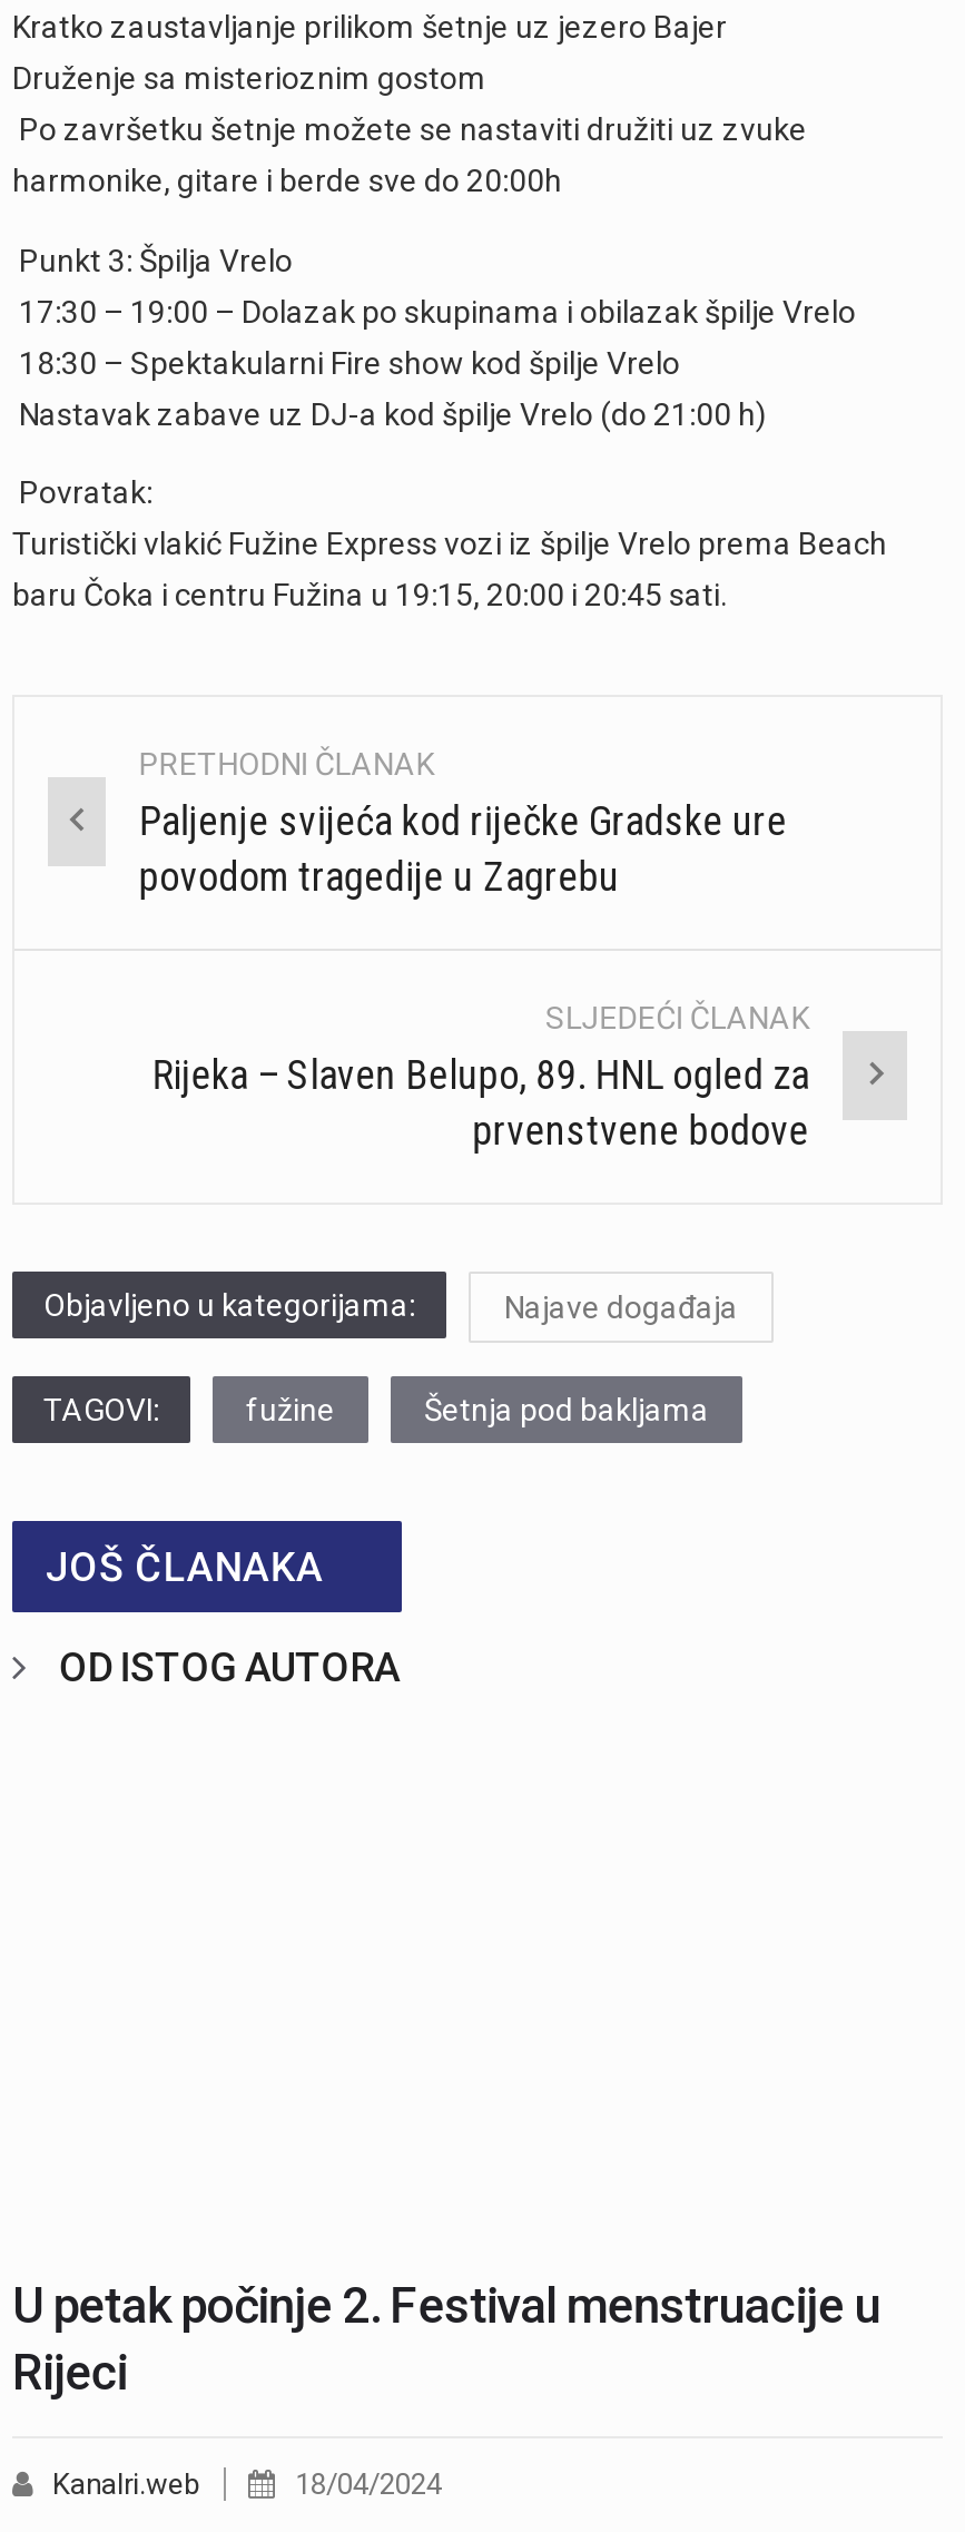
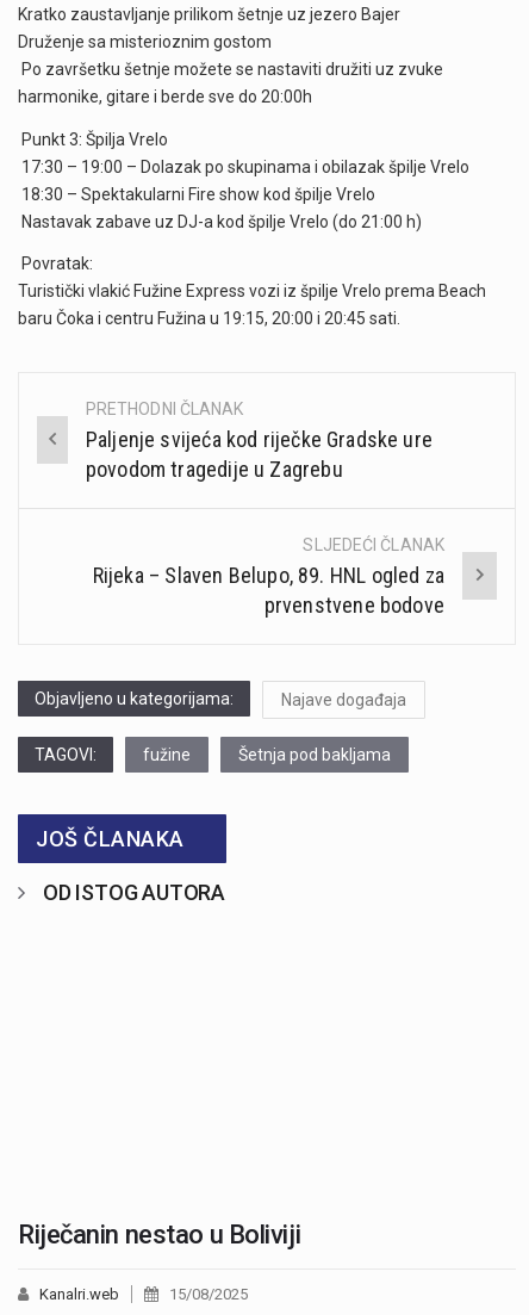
- U petak počinje 2. Festival menstruacije u
- Rijeci
+ Riječanin nestao u Boliviji

- 18/04/2024
+ 15/08/2025
